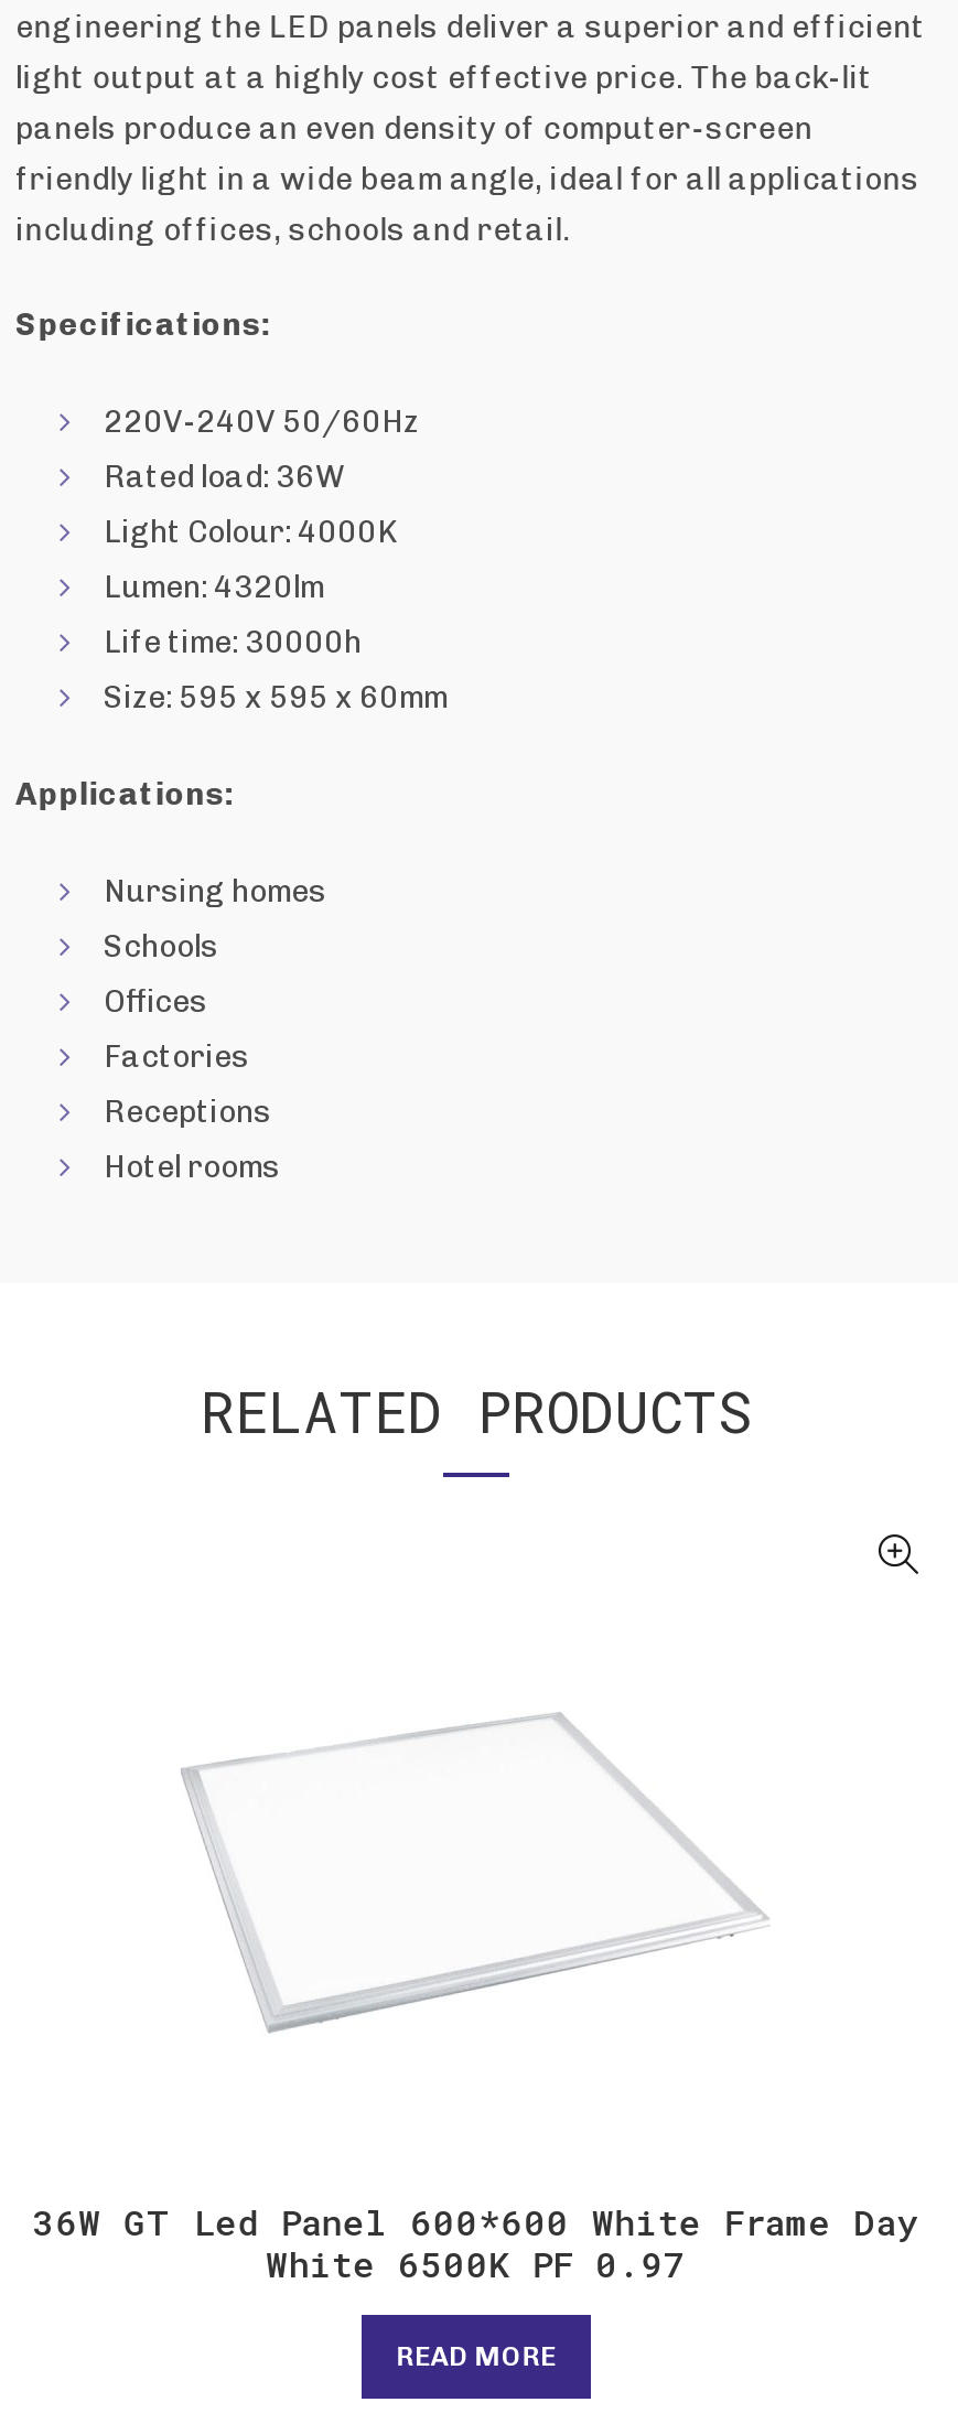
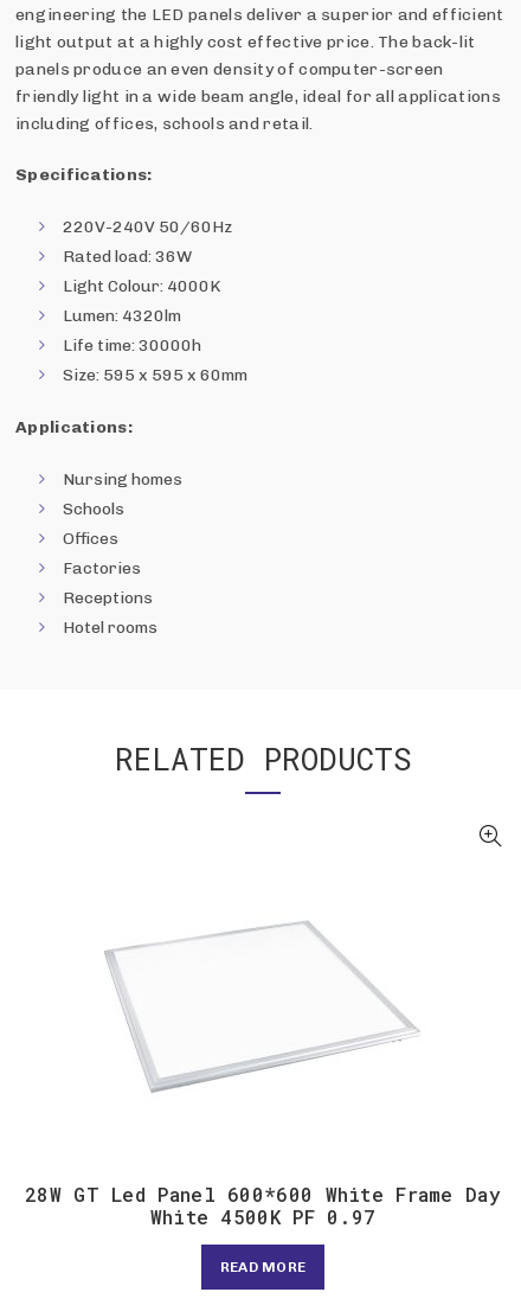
- 36W GT Led Panel 600*600 White Frame Day
+ 28W GT Led Panel 600*600 White Frame Day

- White 6500K PF 0.97
+ White 4500K PF 0.97
